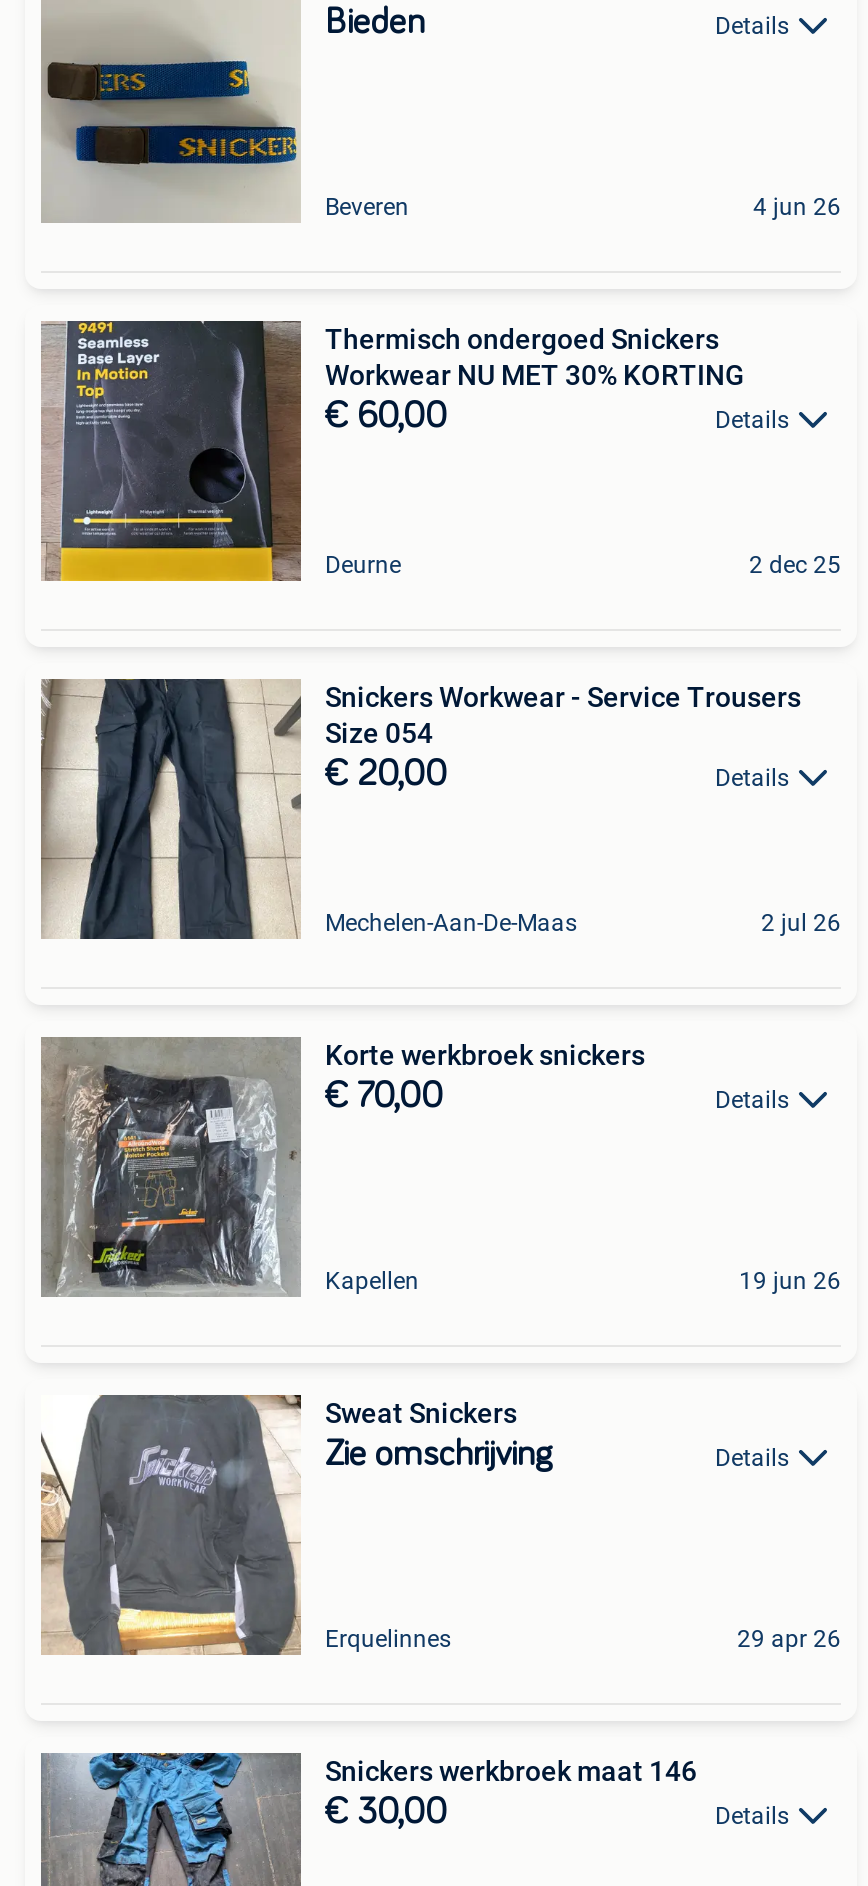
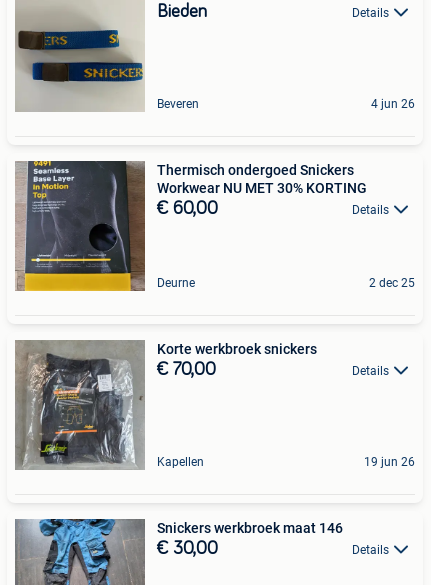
- [image]
- Snickers Workwear - Service Trousers
- Size 054
- € 20,00
- Details

- Mechelen-Aan-De-Maas
- 2 jul 26

- [image]
- Sweat Snickers
- Zie omschrijving
- Details

- Erquelinnes
- 29 apr 26
